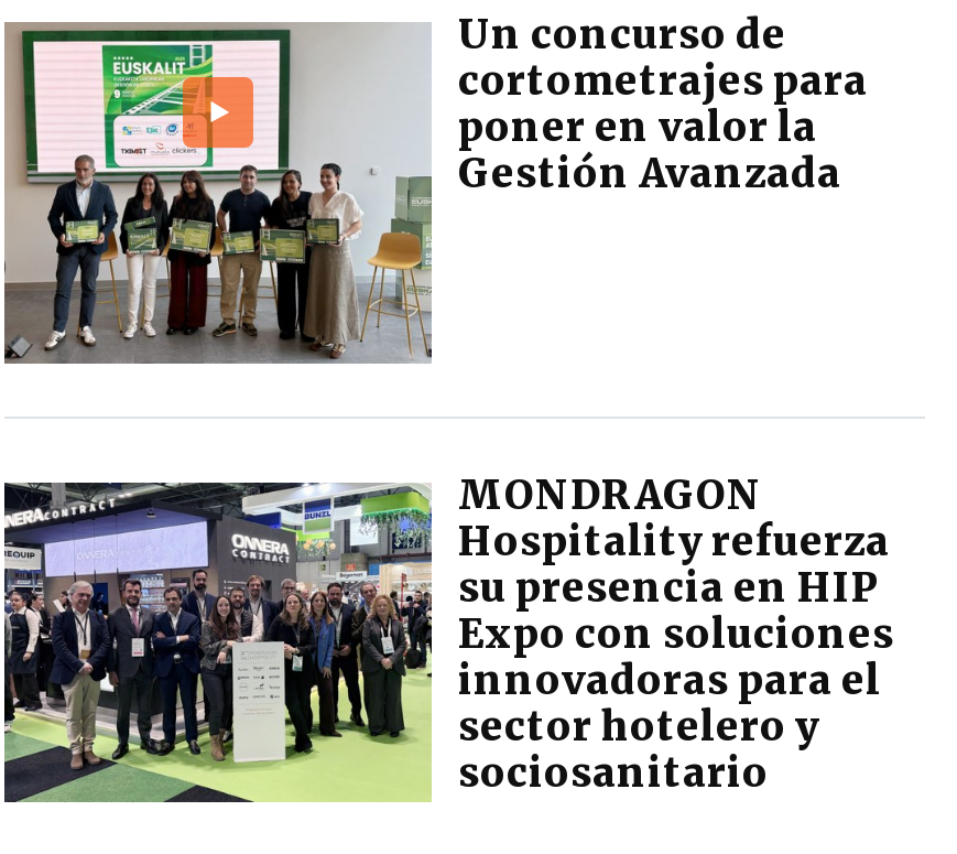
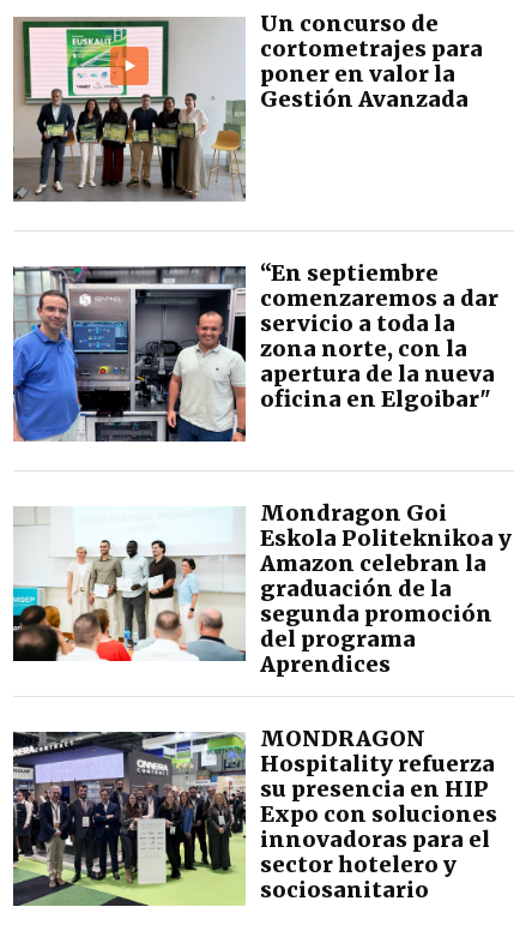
+ [image]
+ “En septiembre
+ comenzaremos a dar
+ servicio a toda la
+ zona norte, con la
+ apertura de la nueva
+ oficina en Elgoibar"

+ [image]
+ Mondragon Goi
+ Eskola Politeknikoa y
+ Amazon celebran la
+ graduación de la
+ segunda promoción
+ del programa
+ Aprendices
